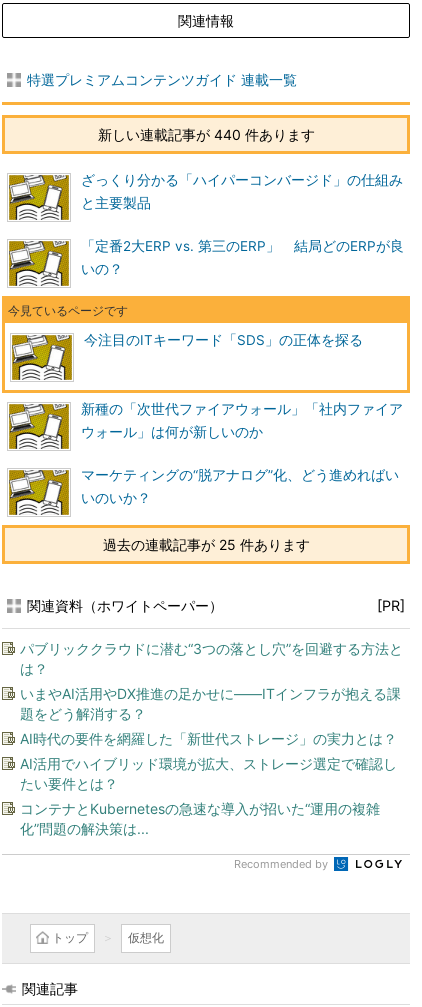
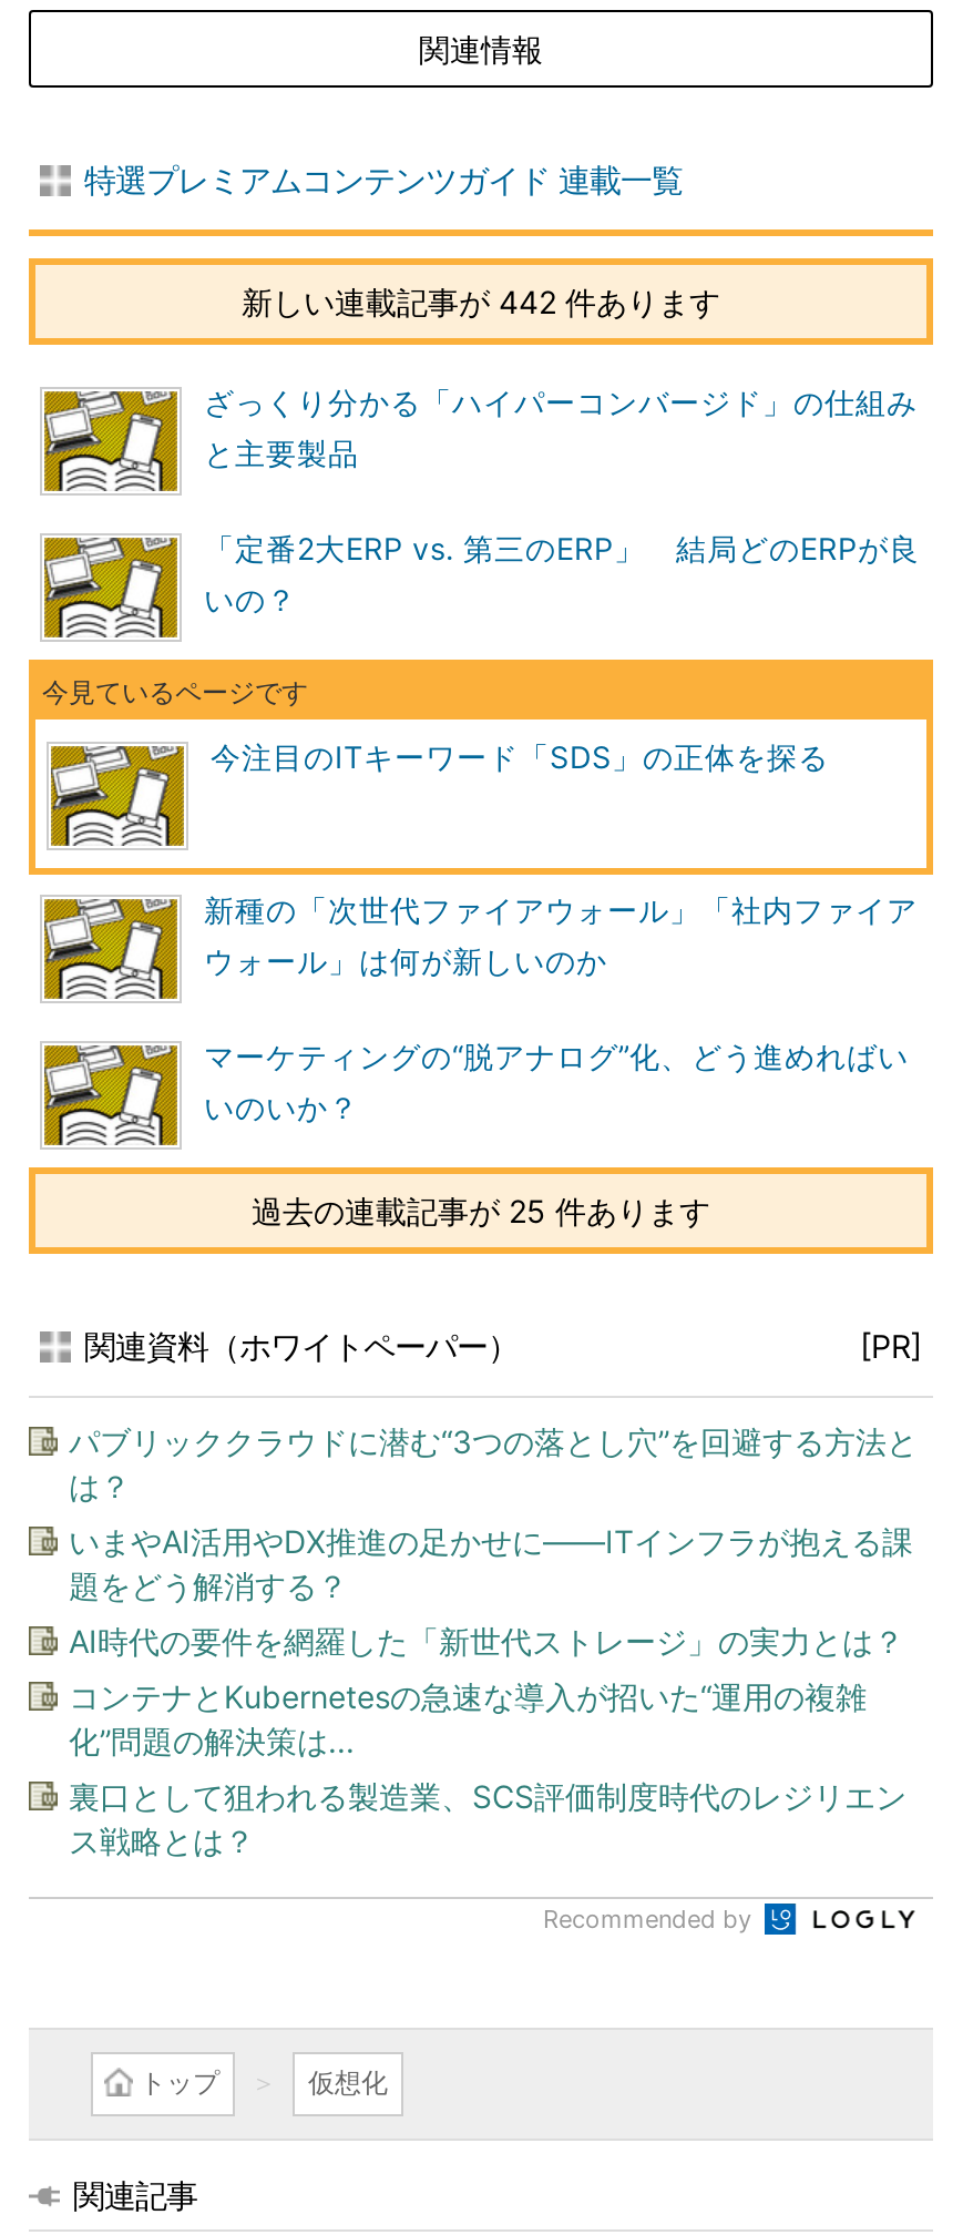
- 新しい連載記事が 440 件あります
+ 新しい連載記事が 442 件あります

- AI活用でハイブリッド環境が拡大、ストレージ選定で確認し
- たい要件とは？

moved up: コンテナとKubernetesの急速な導入が招いた“運用の複雑 | 化”問題の解決策は...

+ 裏口として狙われる製造業、SCS評価制度時代のレジリエン
+ ス戦略とは？
